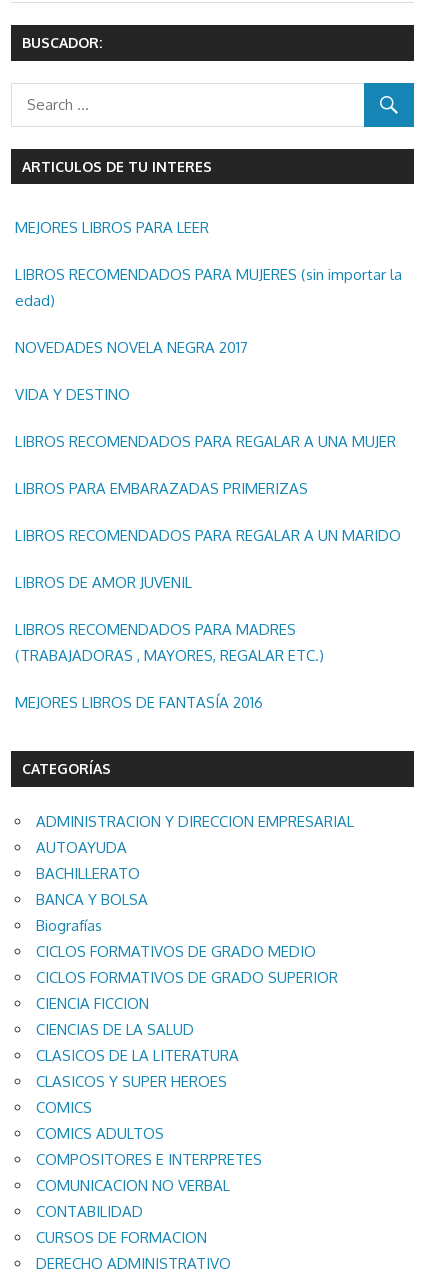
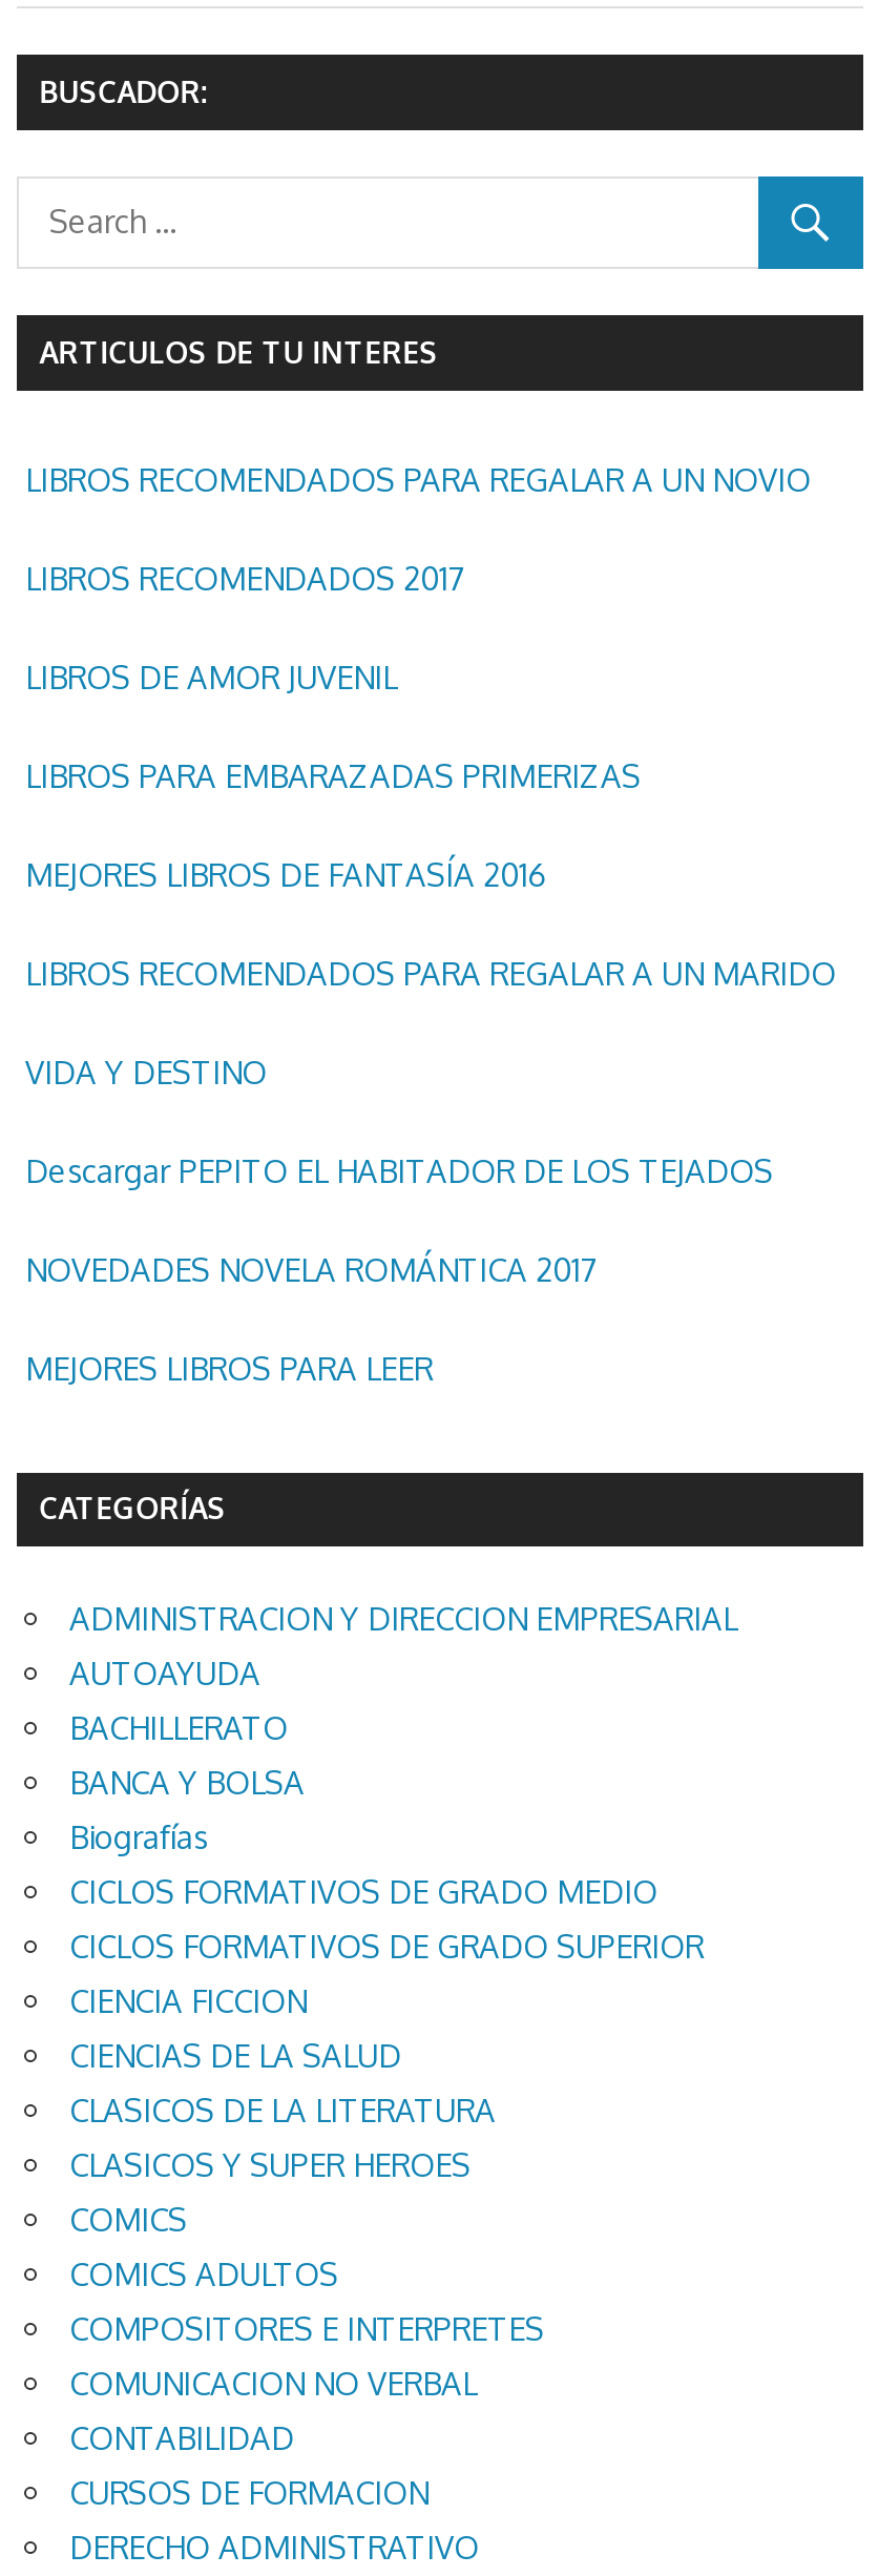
+ LIBROS RECOMENDADOS PARA REGALAR A UN NOVIO
+ LIBROS RECOMENDADOS 2017
+ Descargar PEPITO EL HABITADOR DE LOS TEJADOS
+ NOVEDADES NOVELA ROMÁNTICA 2017

moved down: MEJORES LIBROS PARA LEER

- LIBROS RECOMENDADOS PARA MUJERES (sin importar la
- edad)
- NOVEDADES NOVELA NEGRA 2017
- LIBROS RECOMENDADOS PARA REGALAR A UNA MUJER
- LIBROS RECOMENDADOS PARA MADRES
- (TRABAJADORAS , MAYORES, REGALAR ETC.)

moved up: VIDA Y DESTINO

moved up: LIBROS PARA EMBARAZADAS PRIMERIZAS | LIBROS RECOMENDADOS PARA REGALAR A UN MARIDO | LIBROS DE AMOR JUVENIL

moved up: MEJORES LIBROS DE FANTASÍA 2016
